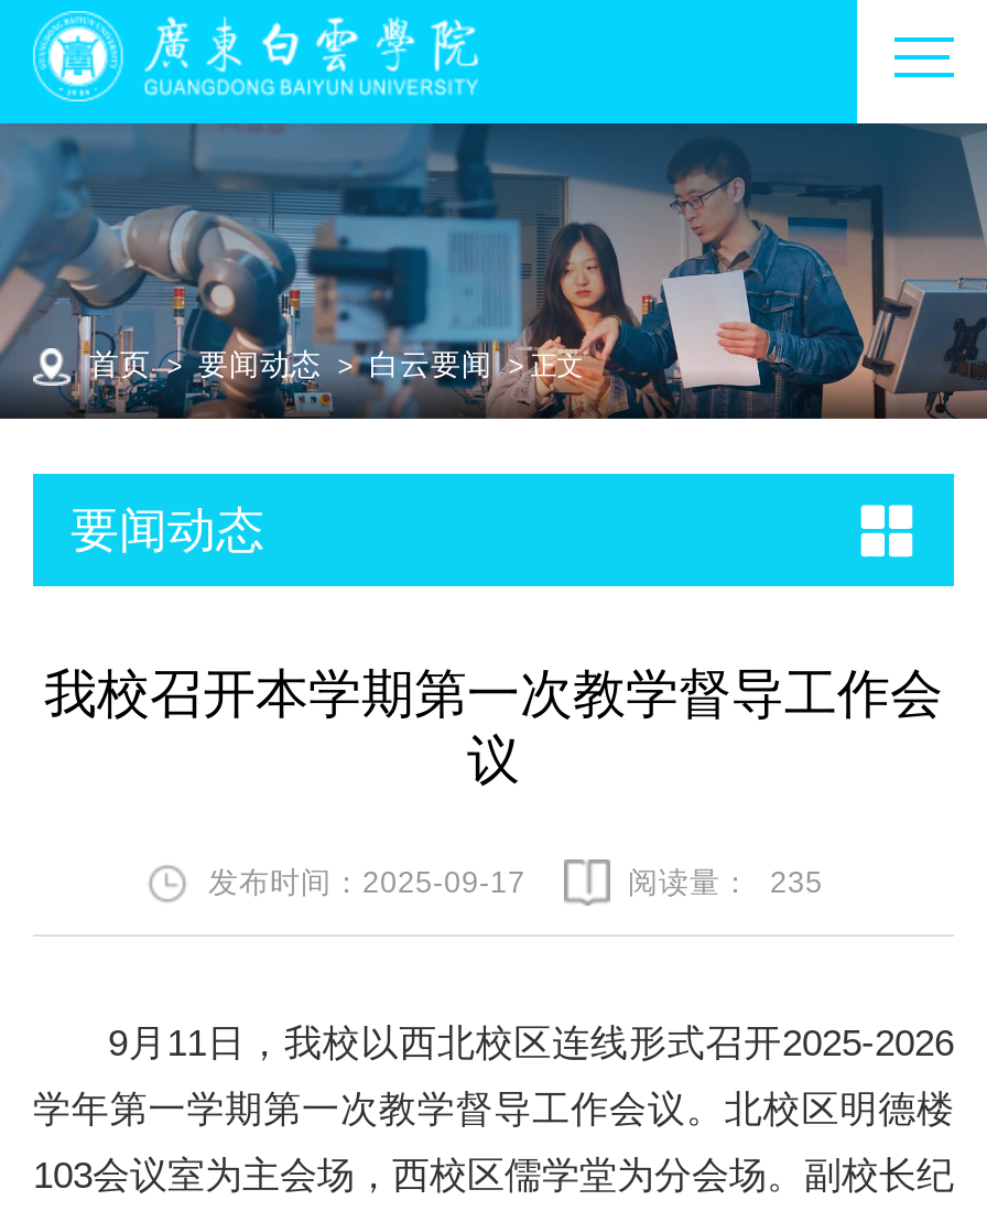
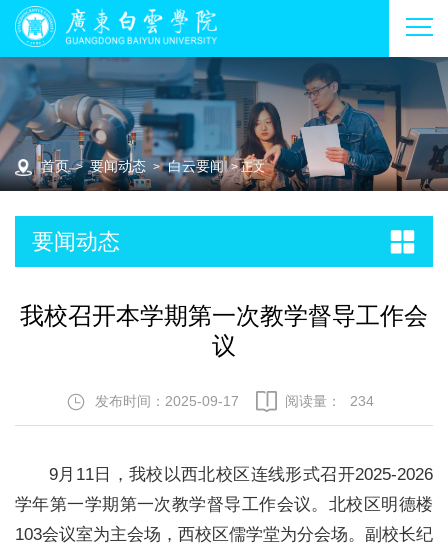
- 阅读量： 235
+ 阅读量： 234
